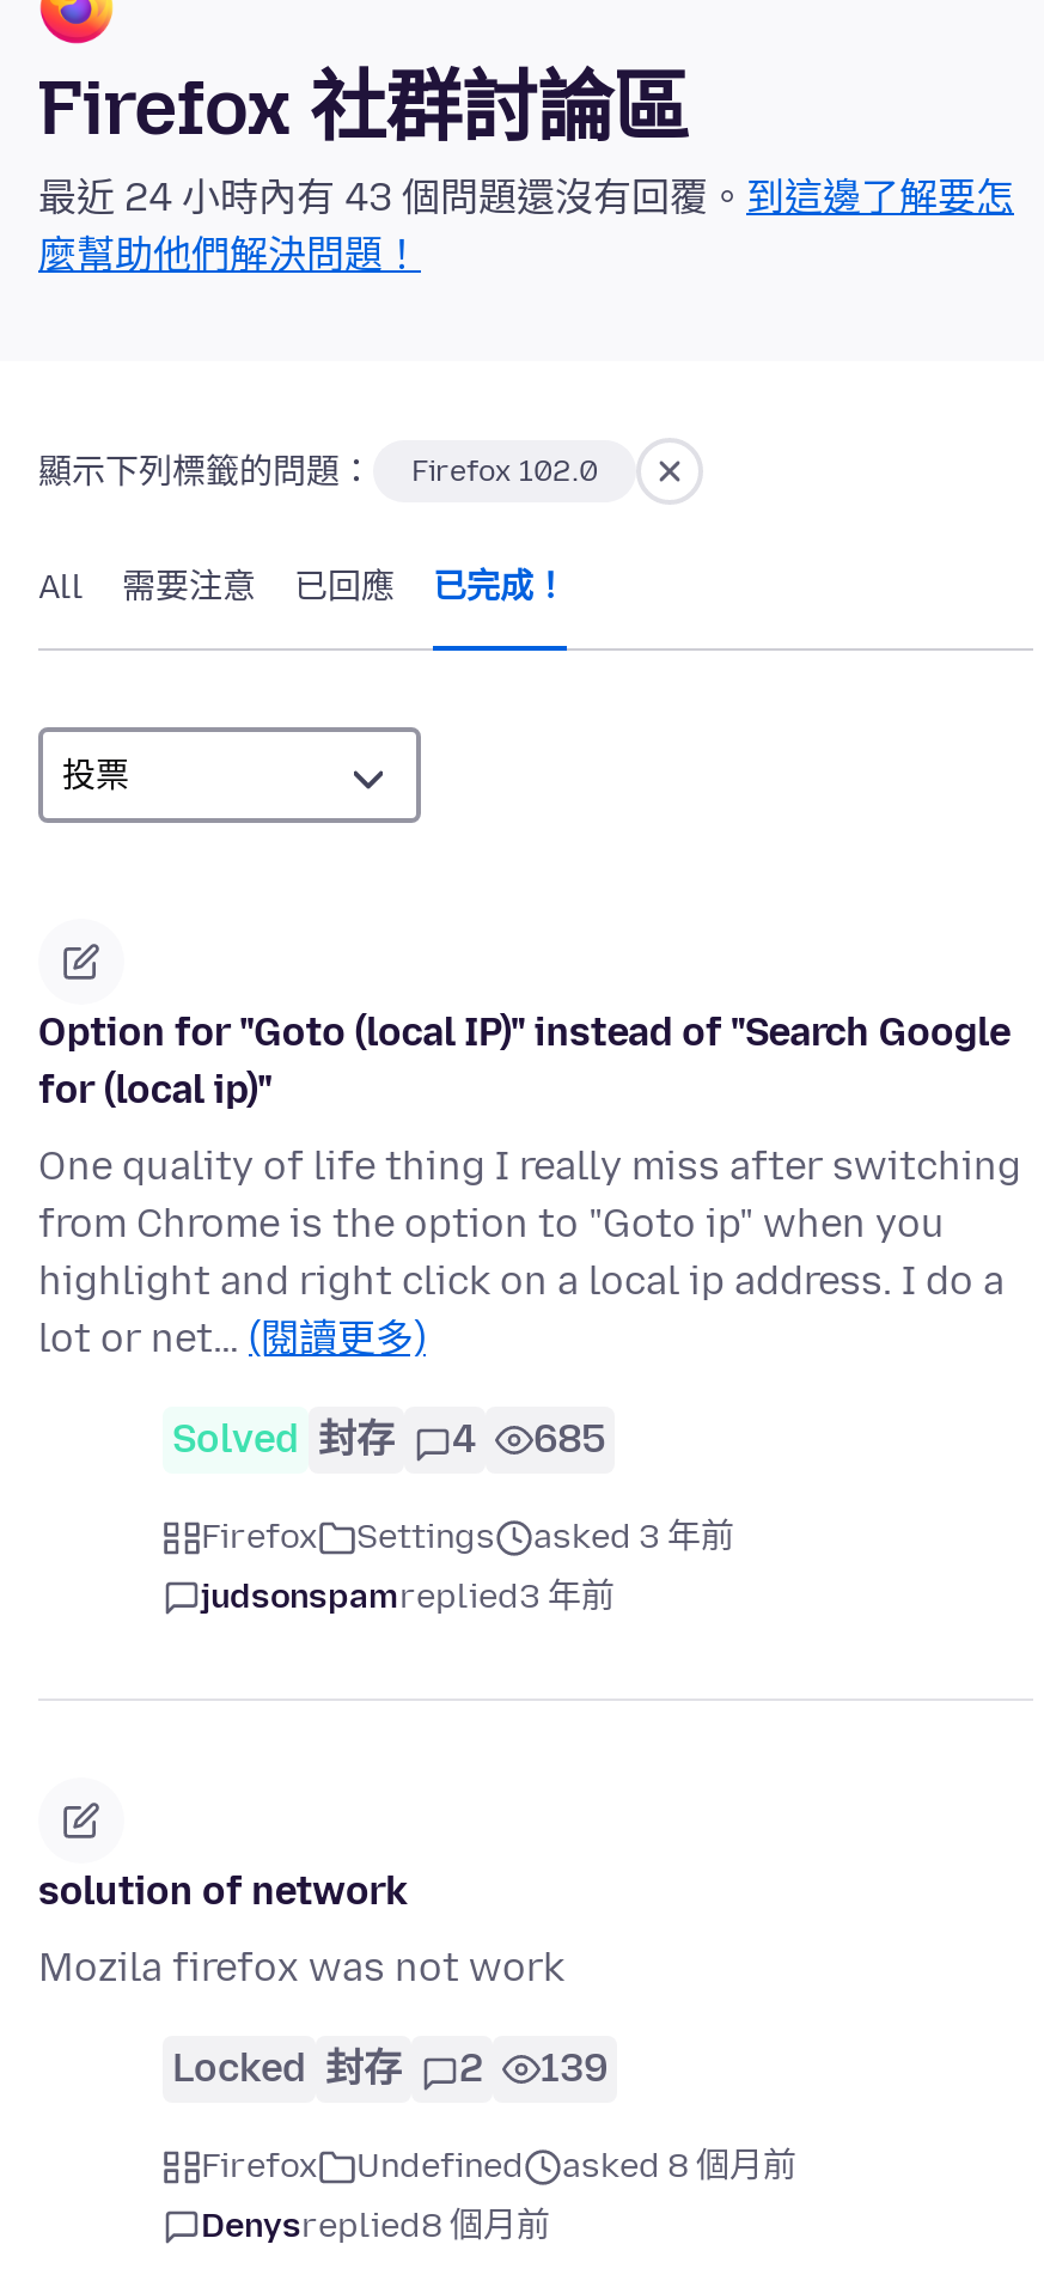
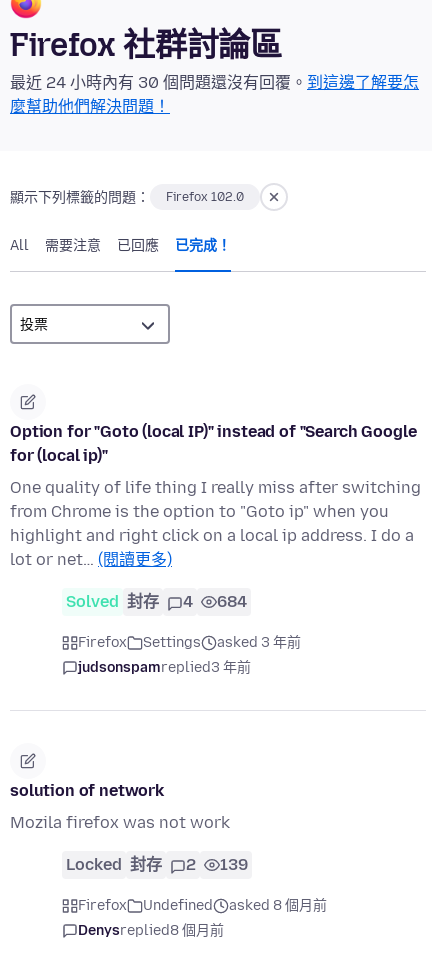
- 最近 24 小時內有 43 個問題還沒有回覆。到這邊了解要怎
+ 最近 24 小時內有 30 個問題還沒有回覆。到這邊了解要怎

- Solved 封存 4 685
+ Solved 封存 4 684
